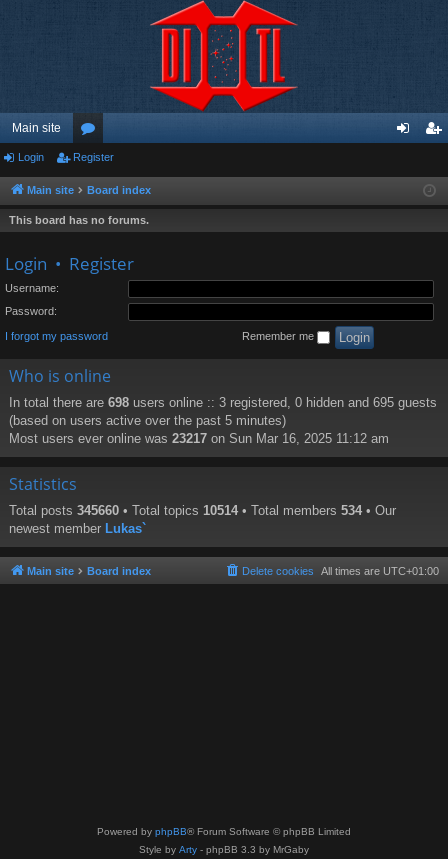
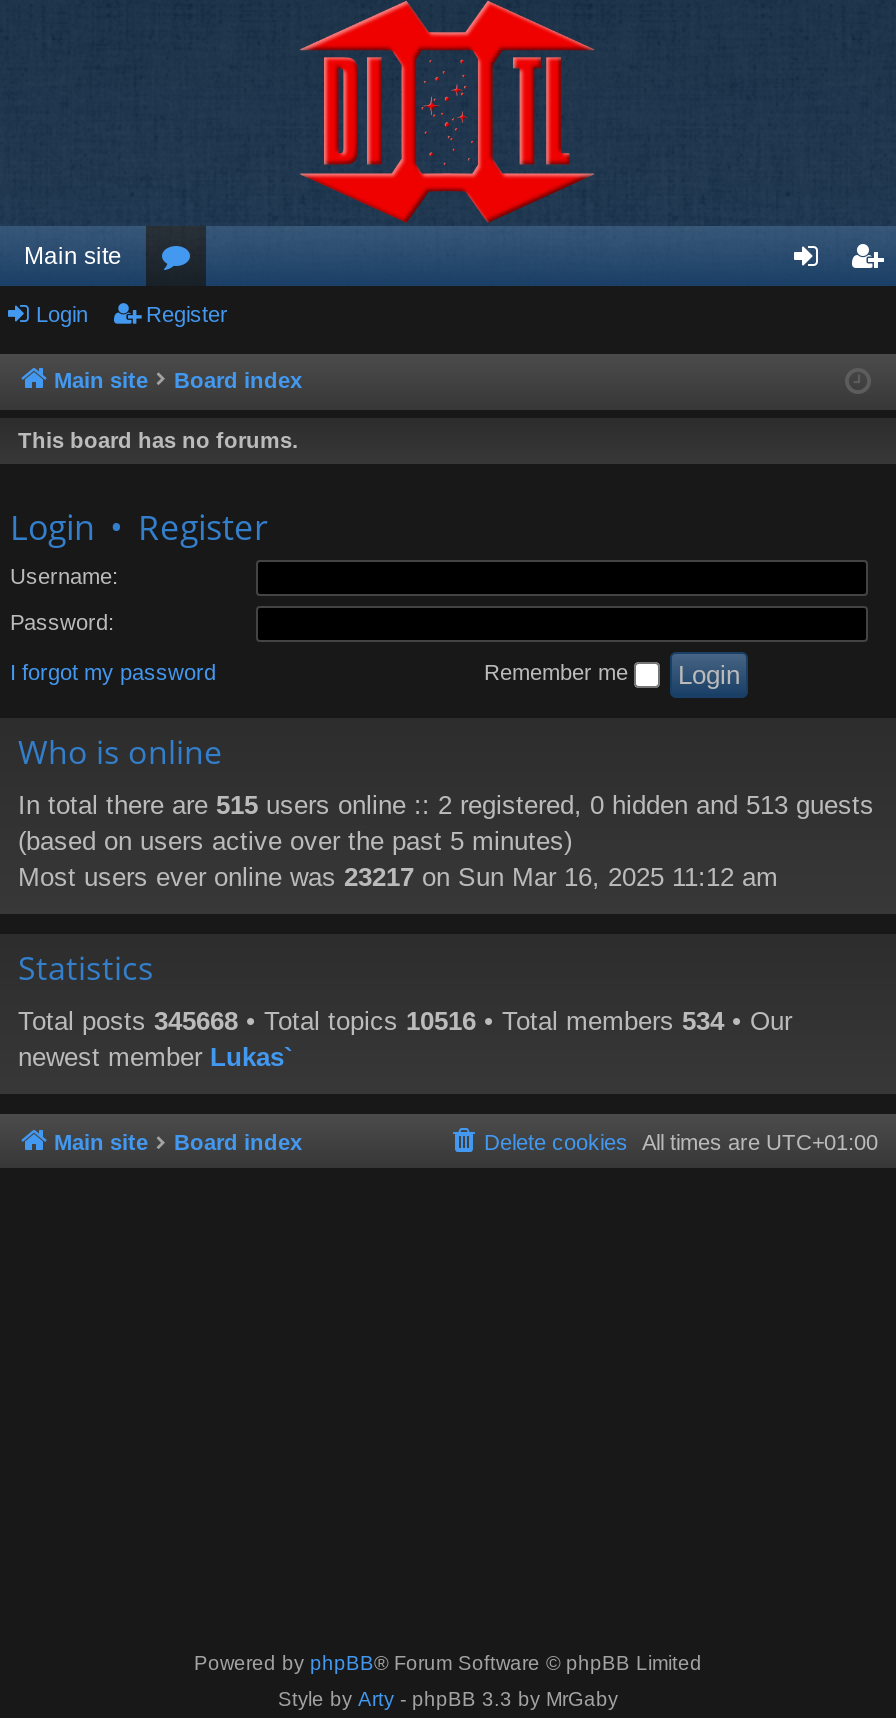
- In total there are 698 users online :: 3 registered, 0 hidden and 695 guests
+ In total there are 515 users online :: 2 registered, 0 hidden and 513 guests

- Total posts 345660 • Total topics 10514 • Total members 534 • Our
+ Total posts 345668 • Total topics 10516 • Total members 534 • Our
